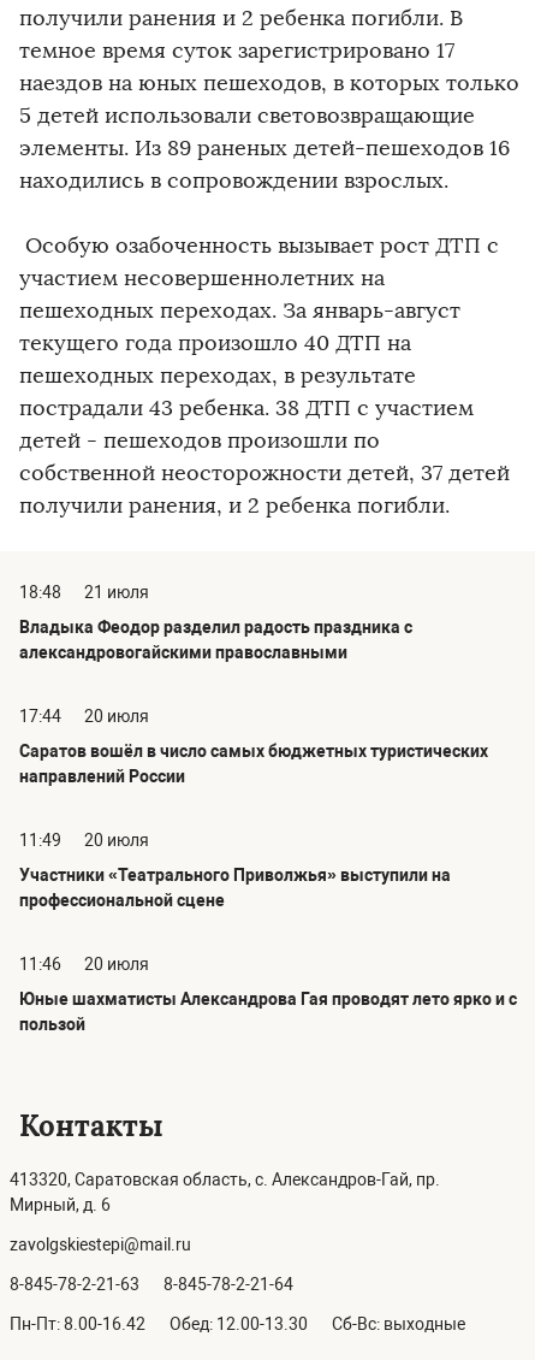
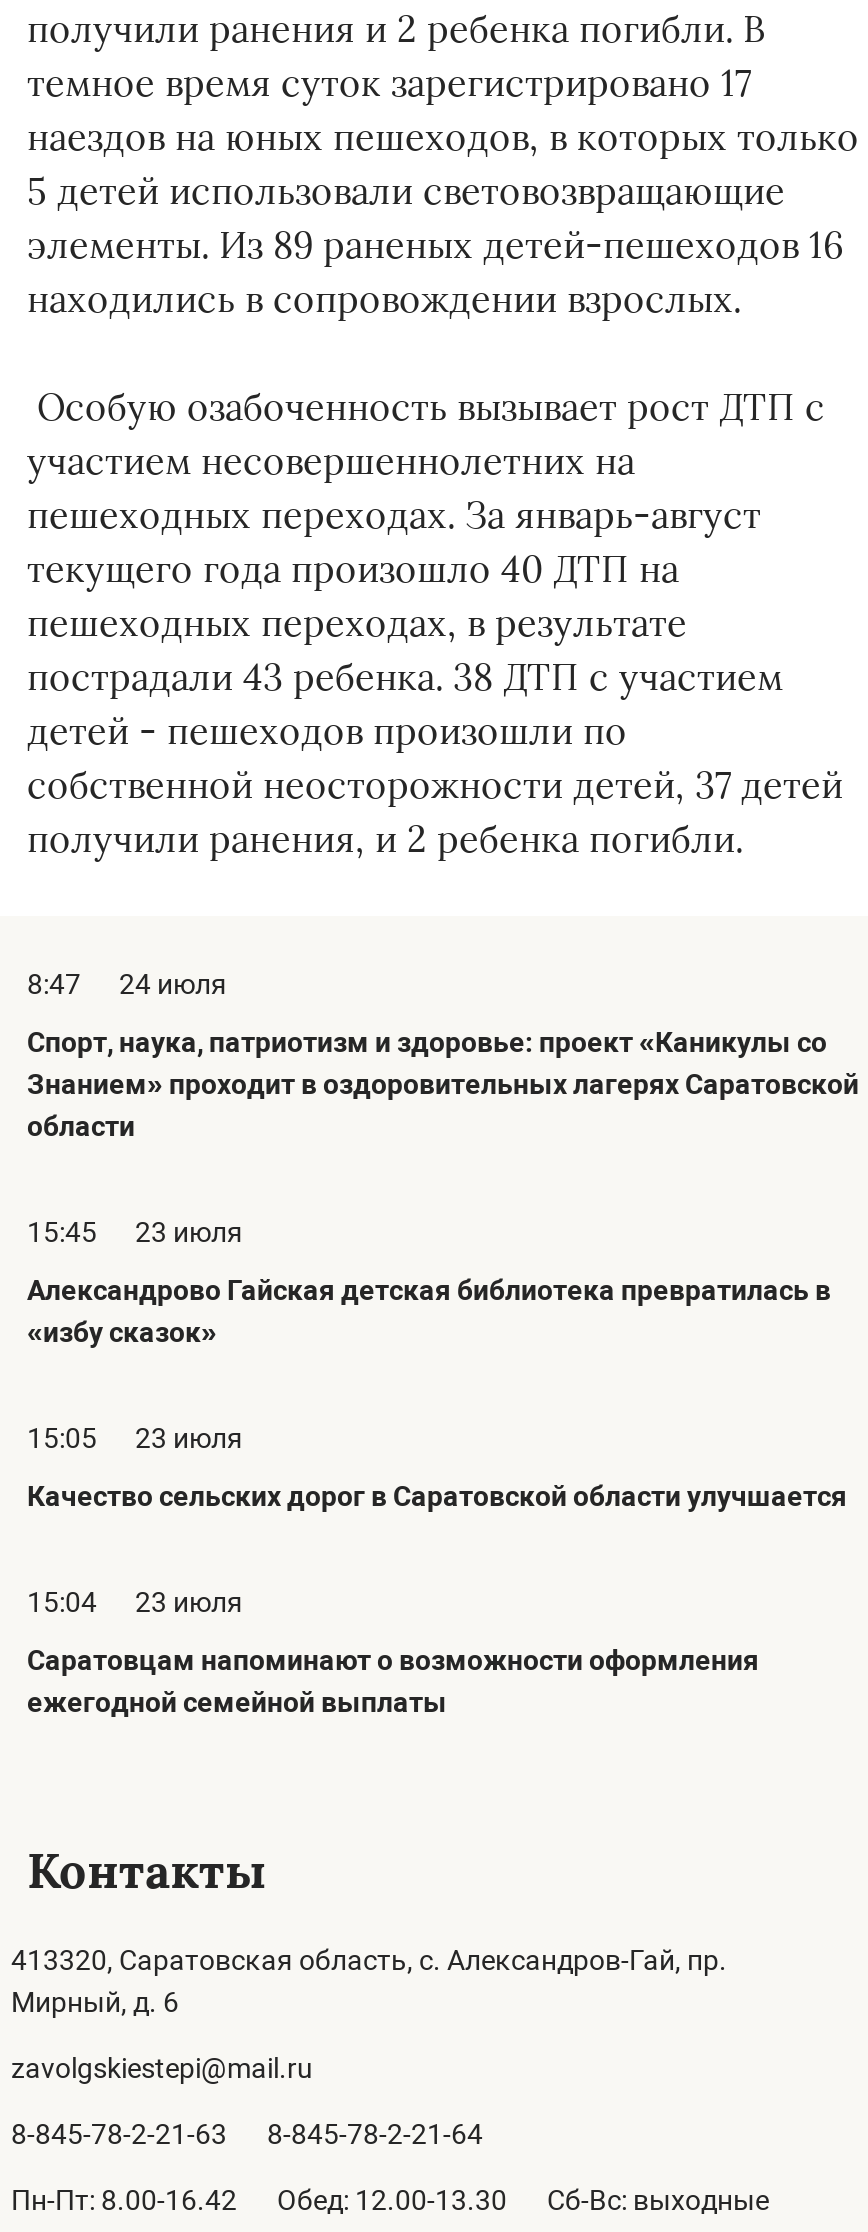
- 18:48
- 21 июля
+ 8:47
+ 24 июля

- Владыка Феодор разделил радость праздника с
- александровогайскими православными
+ Спорт, наука, патриотизм и здоровье: проект «Каникулы со
+ Знанием» проходит в оздоровительных лагерях Саратовской
+ области

- 17:44
- 20 июля
+ 15:45
+ 23 июля

- Саратов вошёл в число самых бюджетных туристических
- направлений России
+ Александрово Гайская детская библиотека превратилась в
+ «избу сказок»

- 11:49
- 20 июля
+ 15:05
+ 23 июля

- Участники «Театрального Приволжья» выступили на
- профессиональной сцене
+ Качество сельских дорог в Саратовской области улучшается

- 11:46
- 20 июля
+ 15:04
+ 23 июля

- Юные шахматисты Александрова Гая проводят лето ярко и с
- пользой
+ Саратовцам напоминают о возможности оформления
+ ежегодной семейной выплаты
